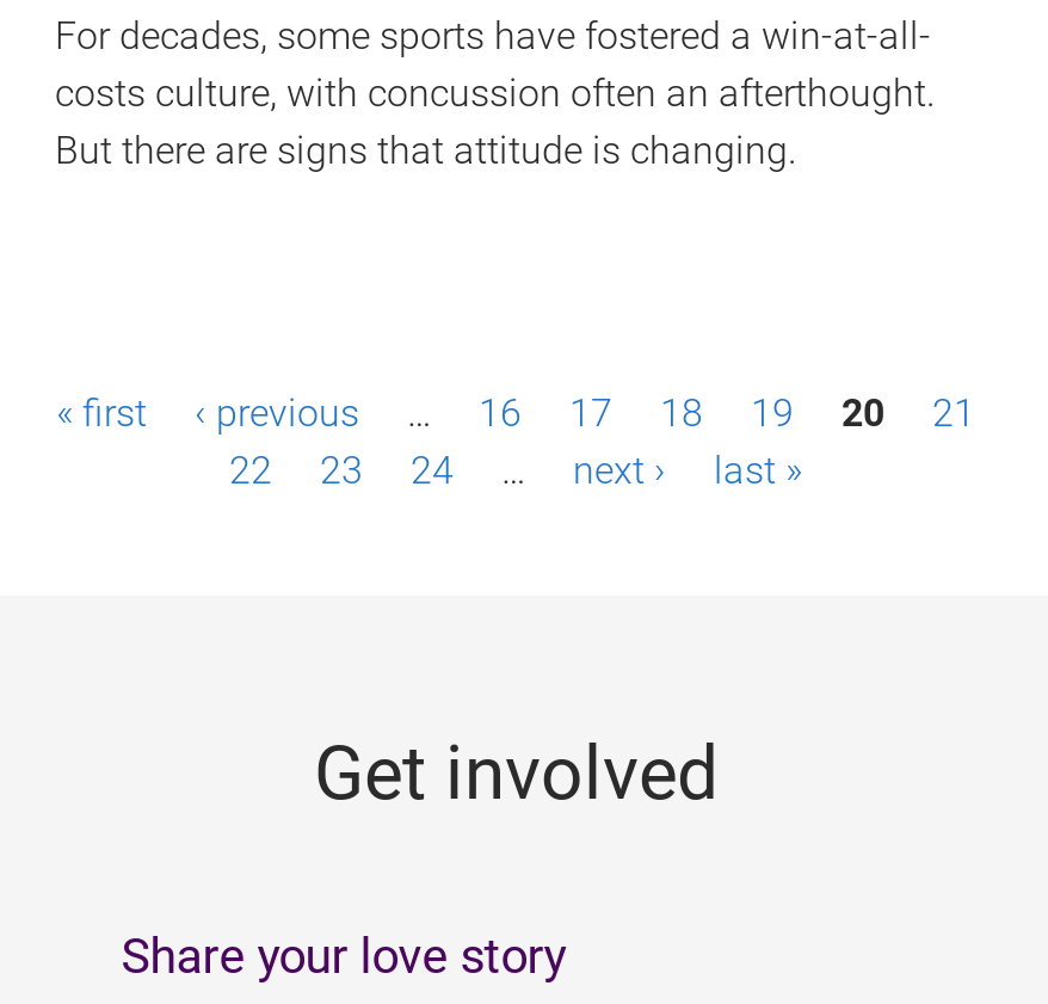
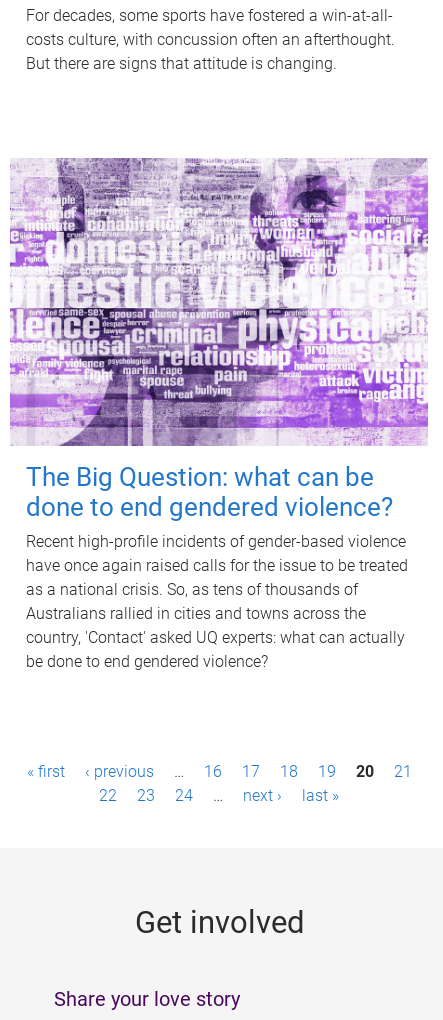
+ [image]
+ The Big Question: what can be
+ done to end gendered violence?
+ Recent high-profile incidents of gender-based violence
+ have once again raised calls for the issue to be treated
+ as a national crisis. So, as tens of thousands of
+ Australians rallied in cities and towns across the
+ country, 'Contact' asked UQ experts: what can actually
+ be done to end gendered violence?
